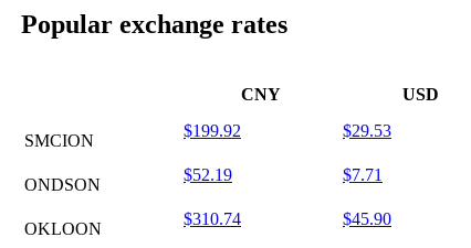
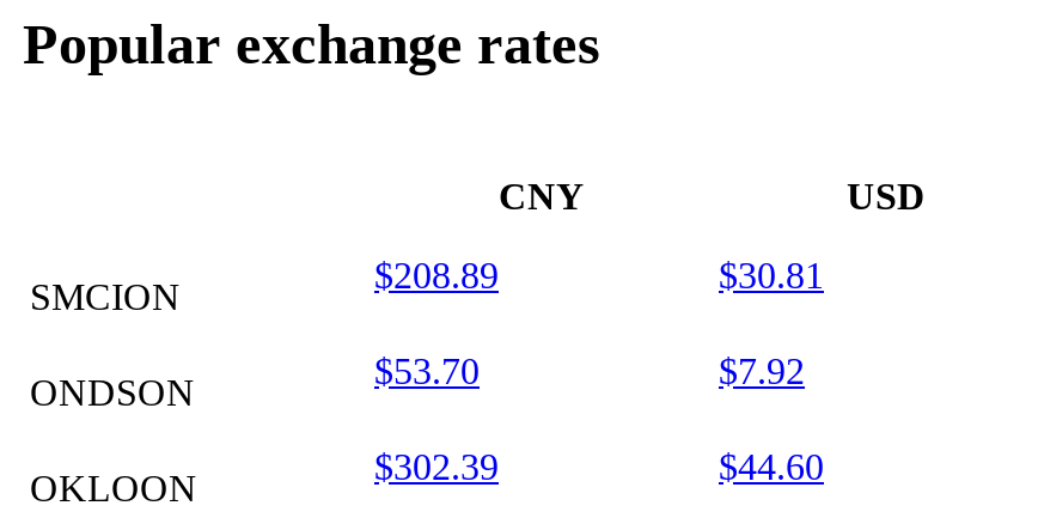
- $199.92
+ $208.89

- $29.53
+ $30.81

- $52.19
+ $53.70

- $7.71
+ $7.92

- $310.74
+ $302.39

- $45.90
+ $44.60
